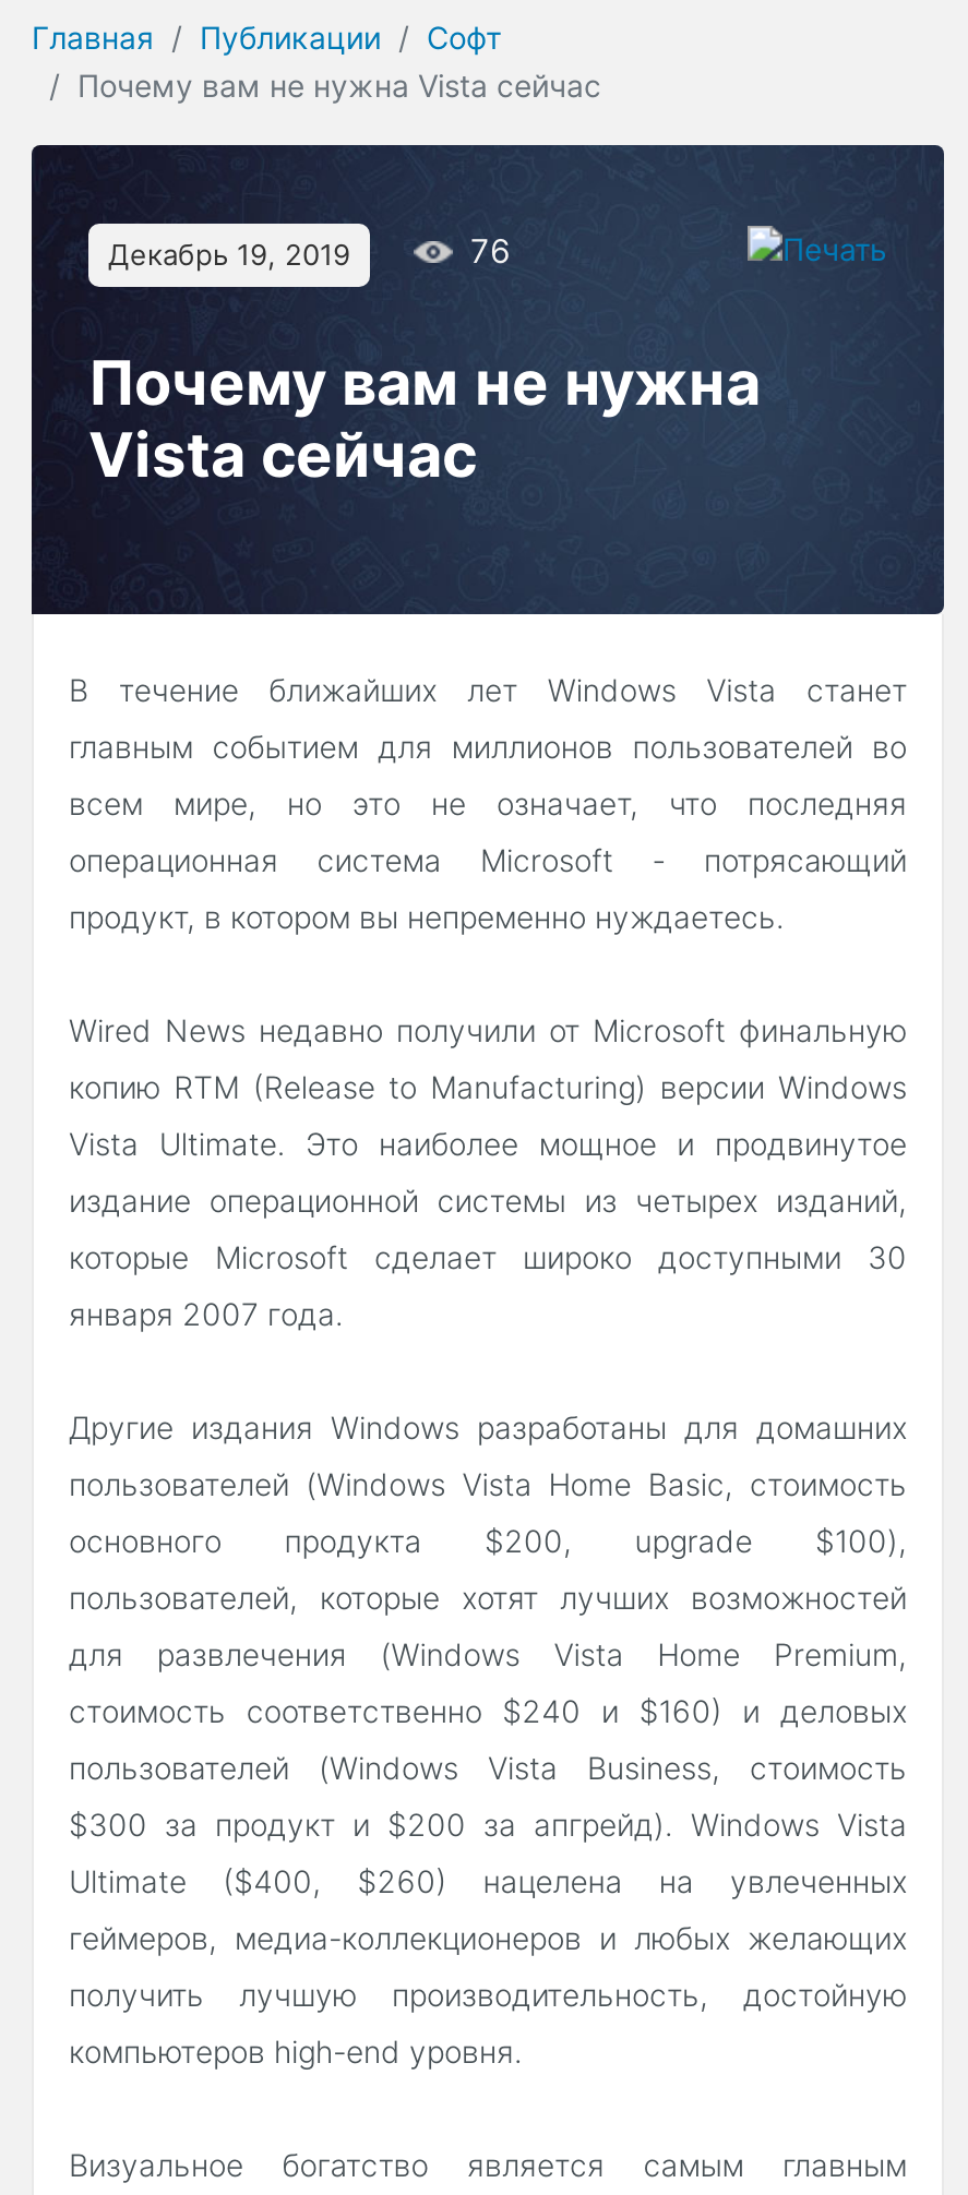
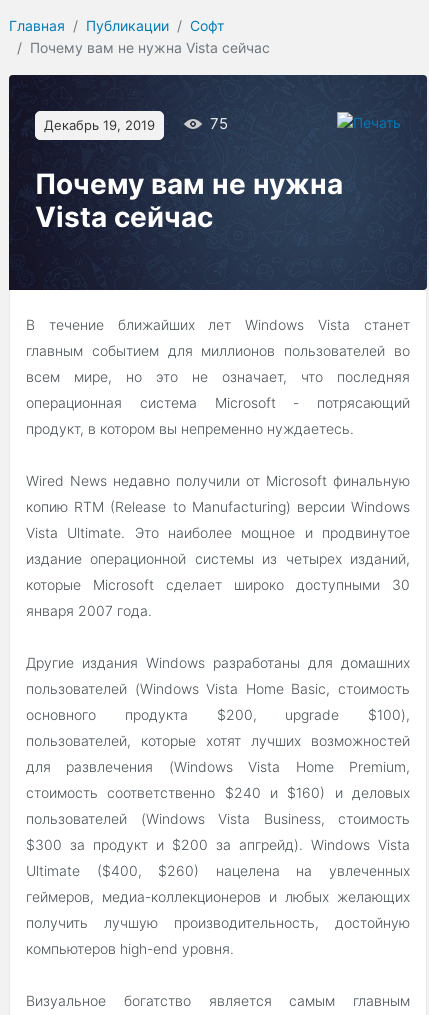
- 76
+ 75
